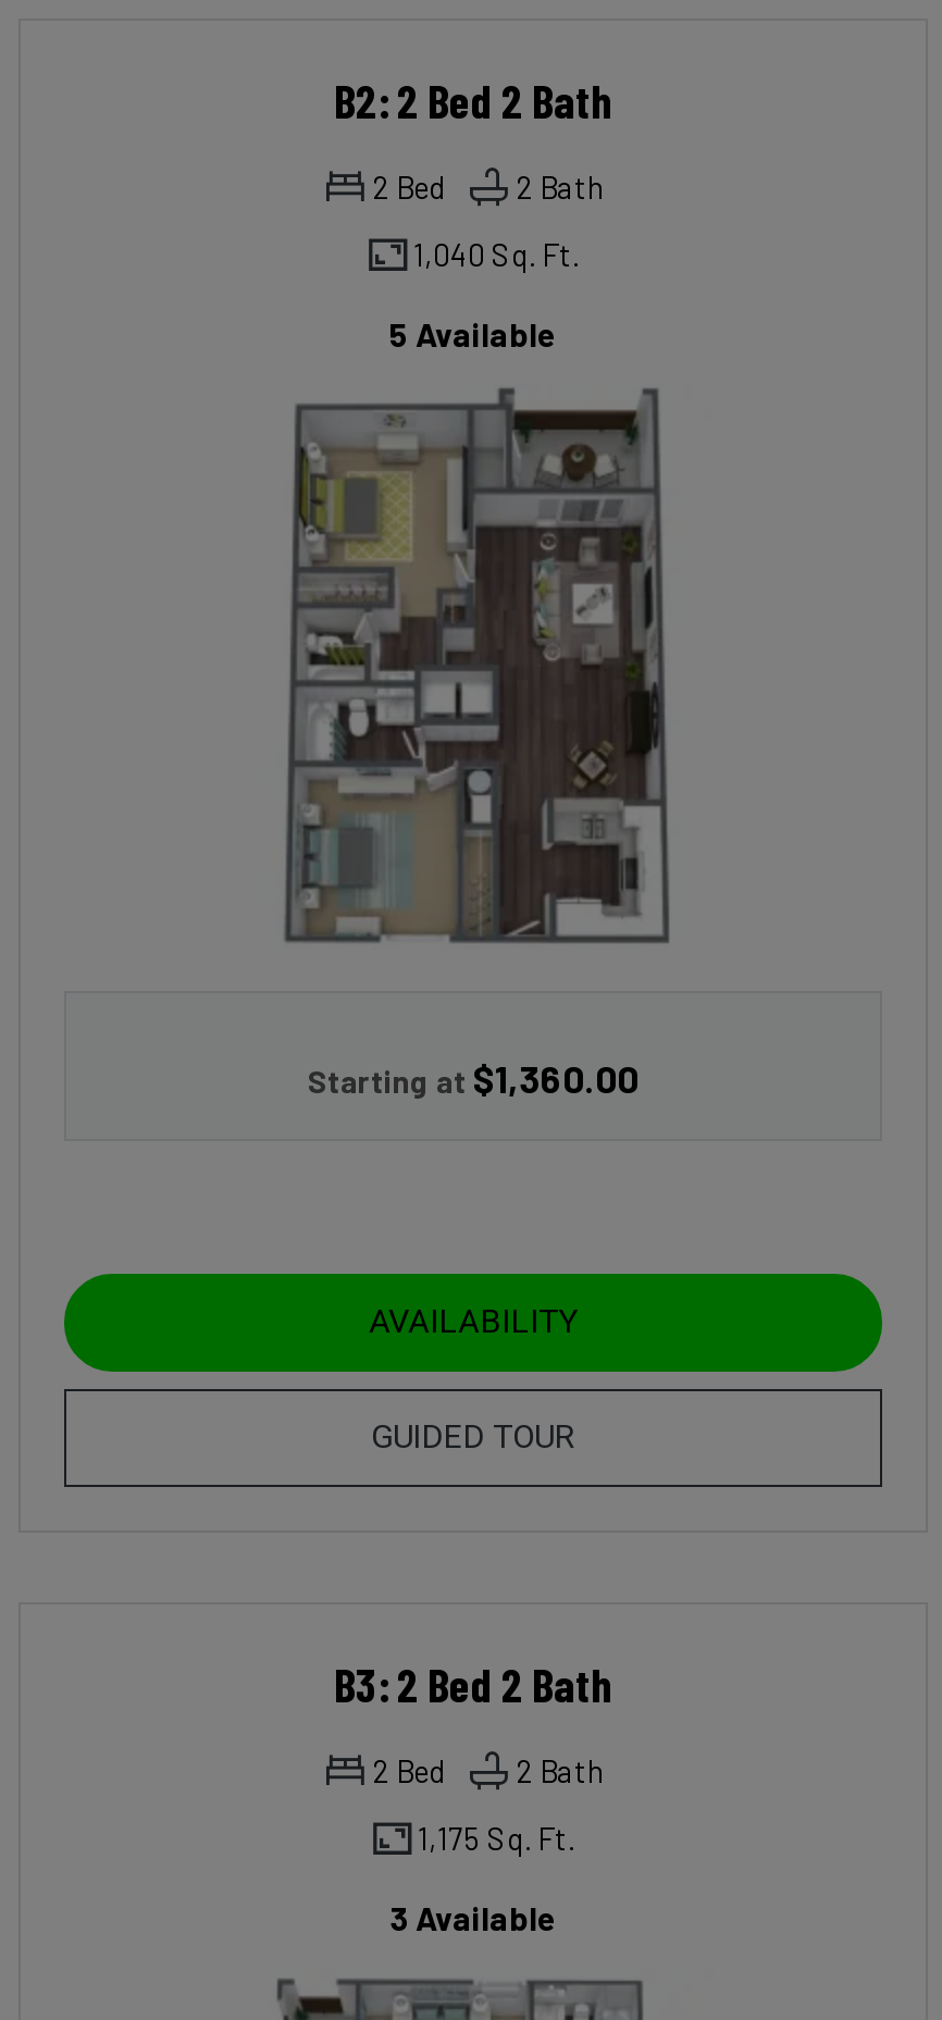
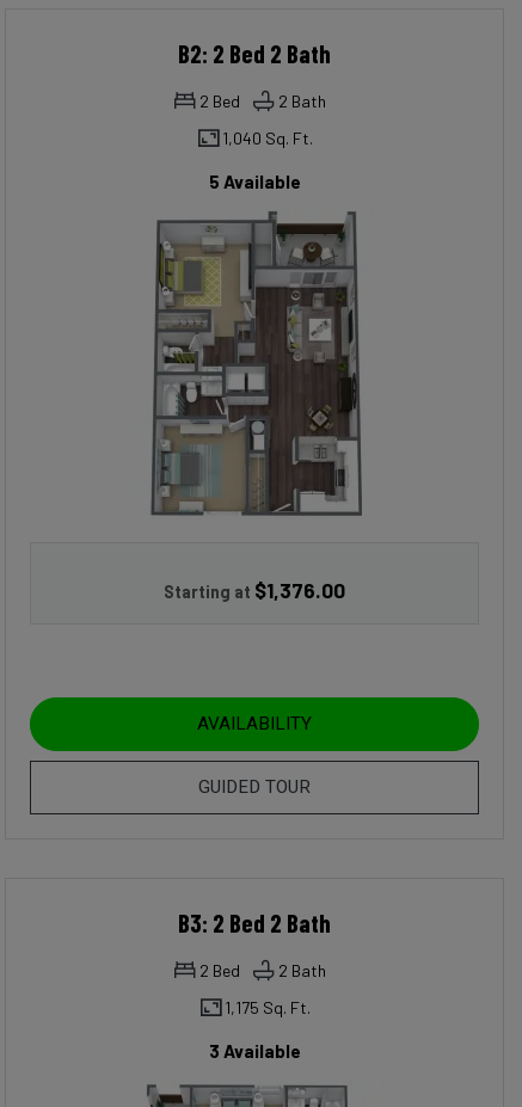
- Starting at $1,360.00
+ Starting at $1,376.00
